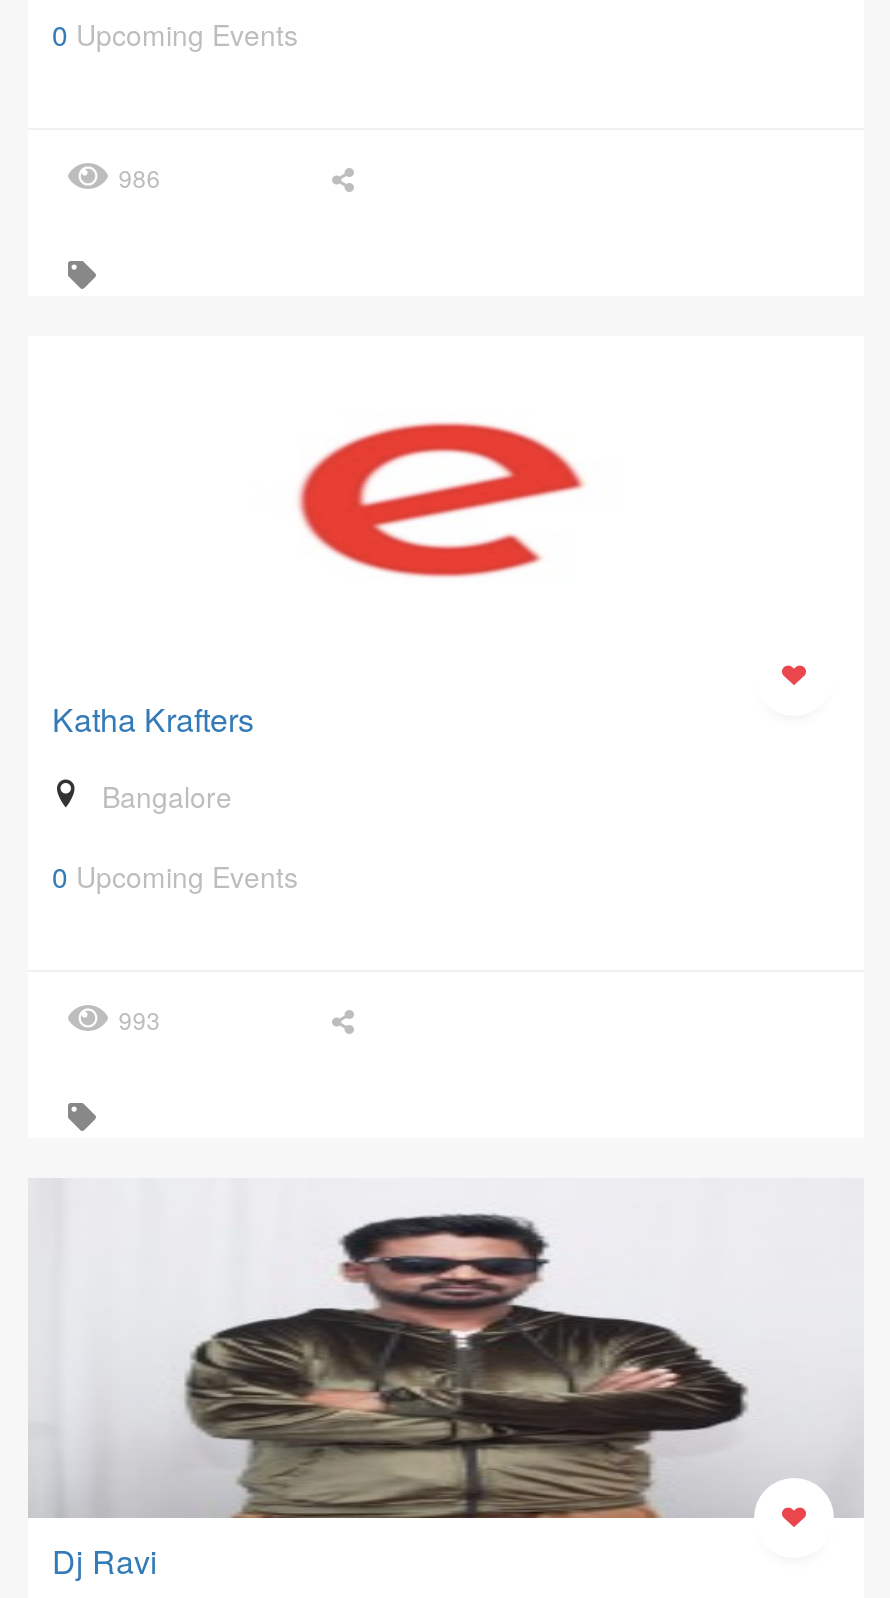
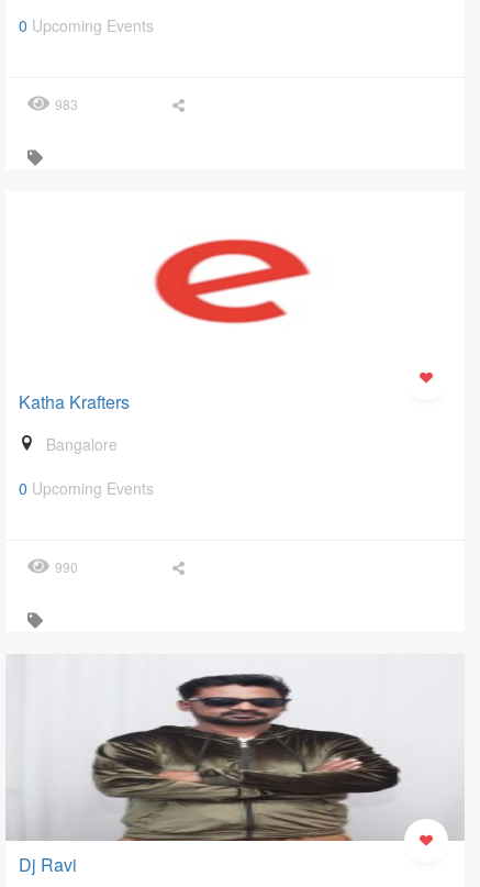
- 986
+ 983

- 993
+ 990
